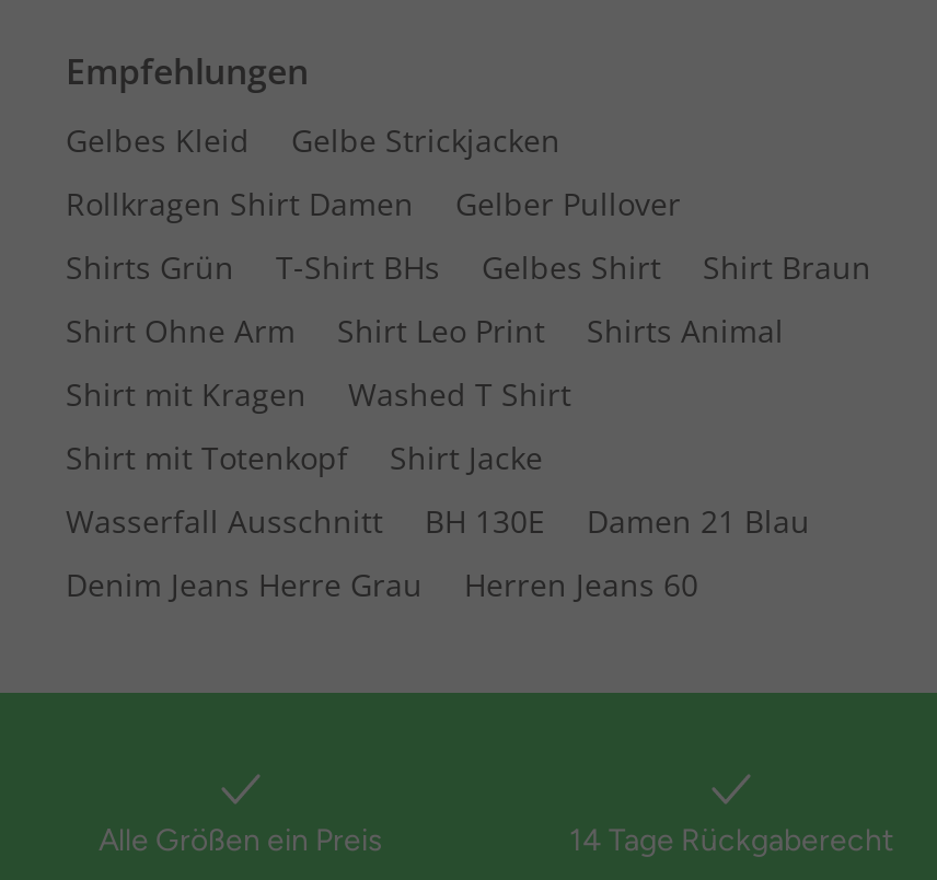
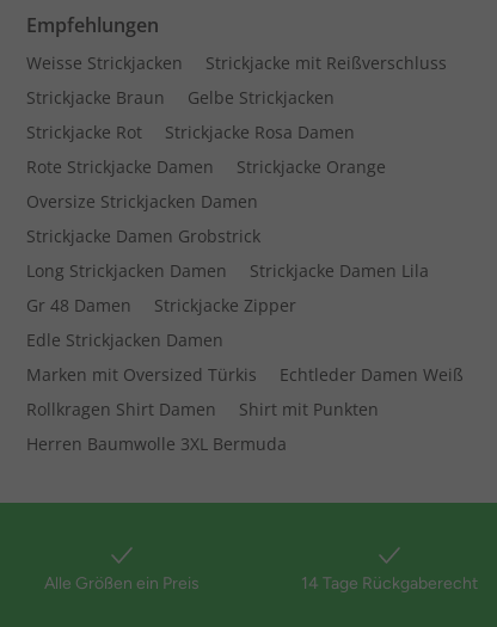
- Gelbes Kleid
+ Weisse Strickjacken
+ Strickjacke mit Reißverschluss
+ Strickjacke Braun

+ Strickjacke Rot
+ Strickjacke Rosa Damen
+ Rote Strickjacke Damen
+ Strickjacke Orange
+ Oversize Strickjacken Damen
+ Strickjacke Damen Grobstrick
+ Long Strickjacken Damen
+ Strickjacke Damen Lila
+ Gr 48 Damen
+ Strickjacke Zipper
+ Edle Strickjacken Damen
+ Marken mit Oversized Türkis
+ Echtleder Damen Weiß

- Gelber Pullover
- Shirts Grün
- T-Shirt BHs
- Gelbes Shirt
- Shirt Braun
- Shirt Ohne Arm
- Shirt Leo Print
- Shirts Animal
- Shirt mit Kragen
- Washed T Shirt
- Shirt mit Totenkopf
- Shirt Jacke
- Wasserfall Ausschnitt
- BH 130E
- Damen 21 Blau
- Denim Jeans Herre Grau
- Herren Jeans 60
+ Shirt mit Punkten
+ Herren Baumwolle 3XL Bermuda

moved down: Rollkragen Shirt Damen
